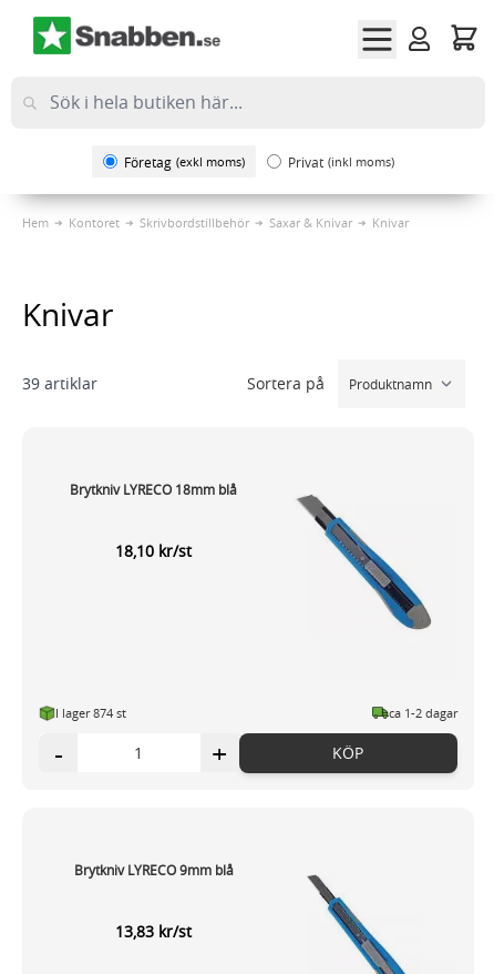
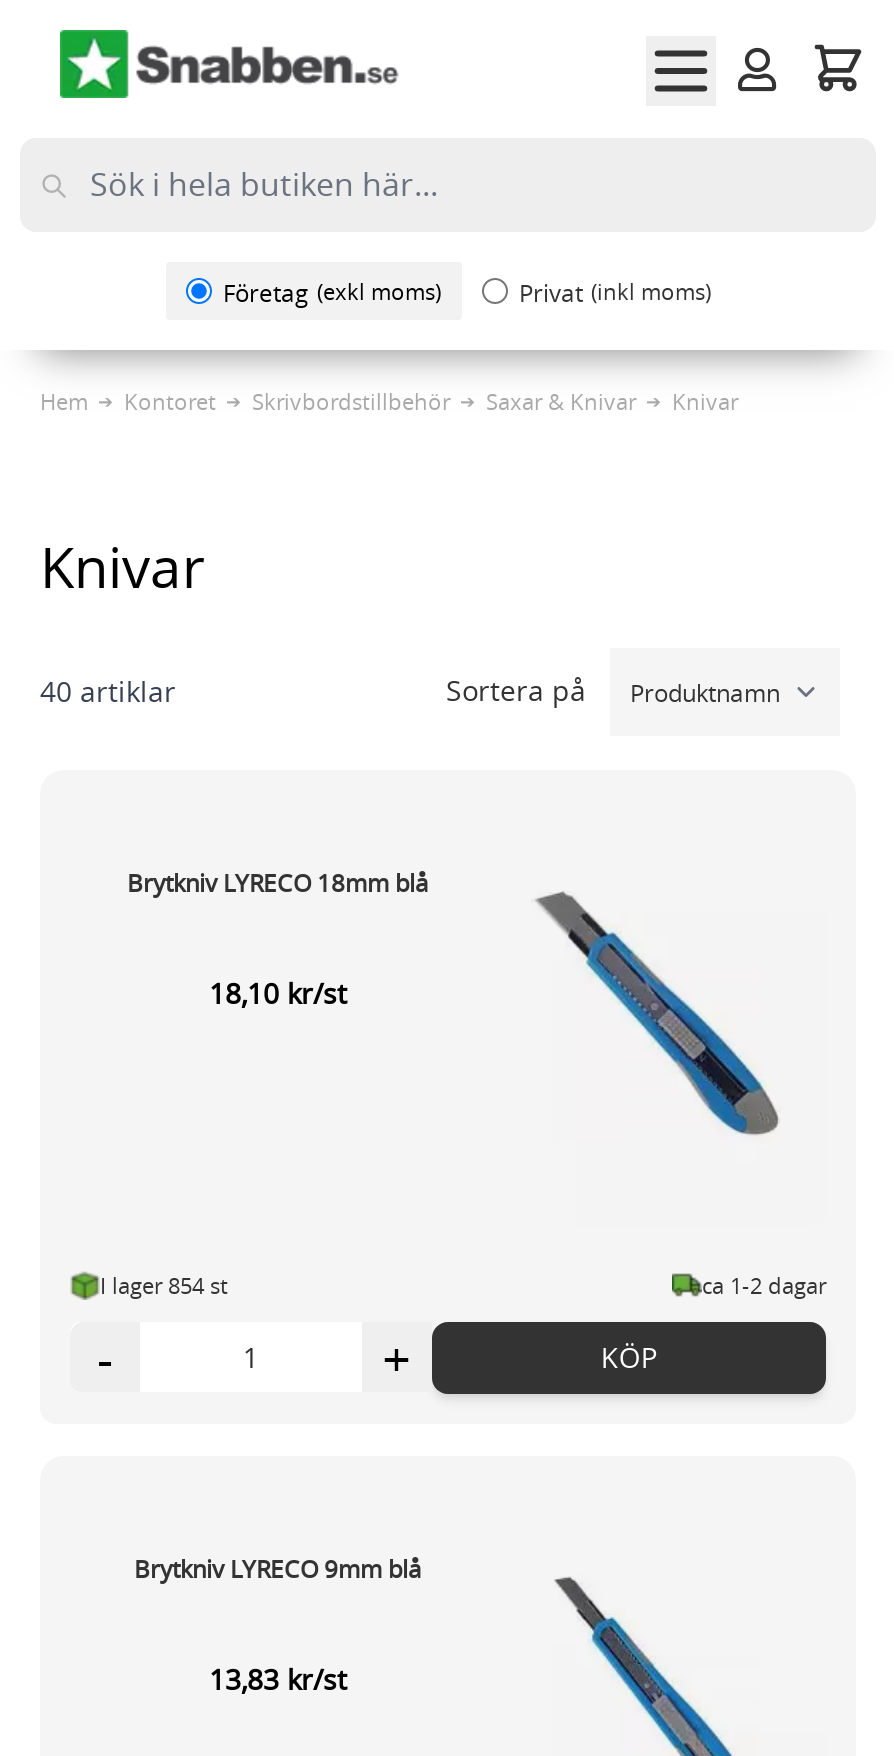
- 39 artiklar
+ 40 artiklar

- I lager 874 st
+ I lager 854 st
